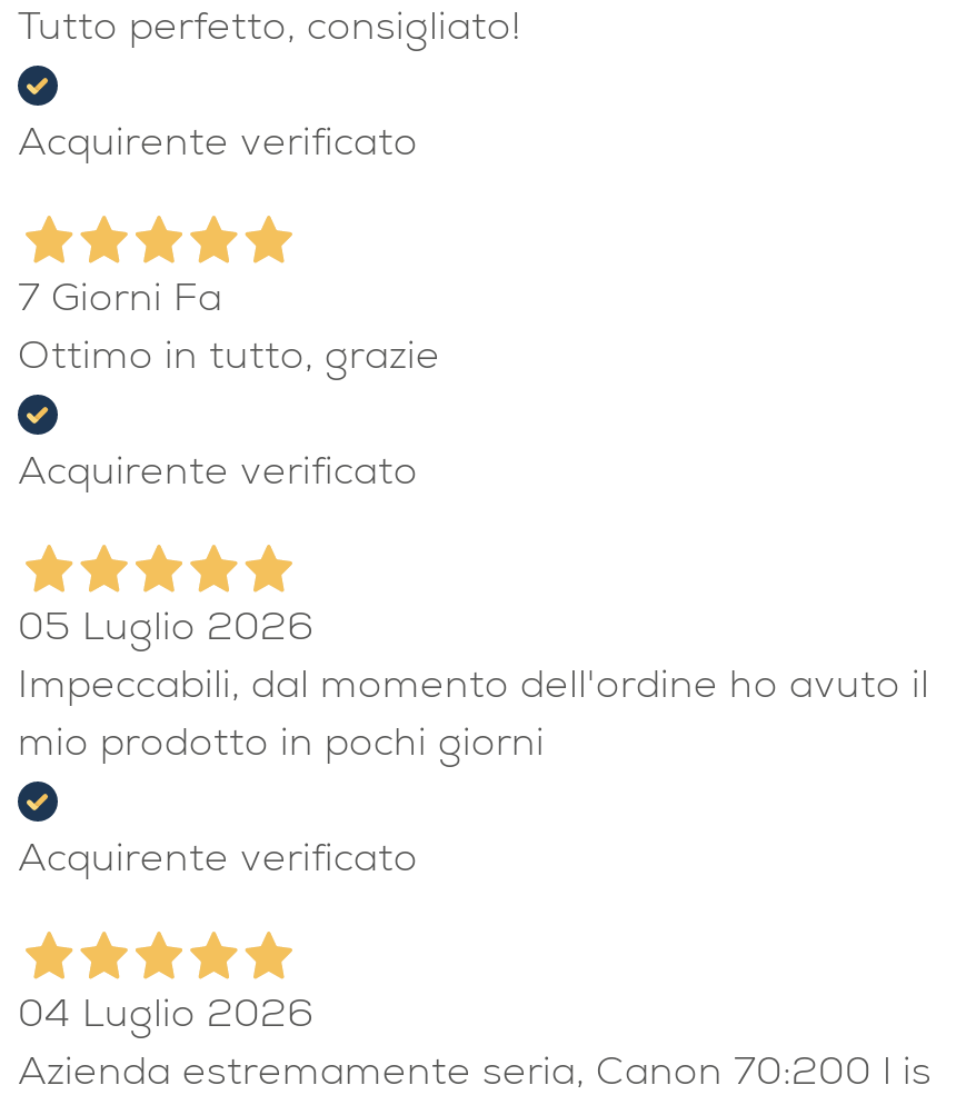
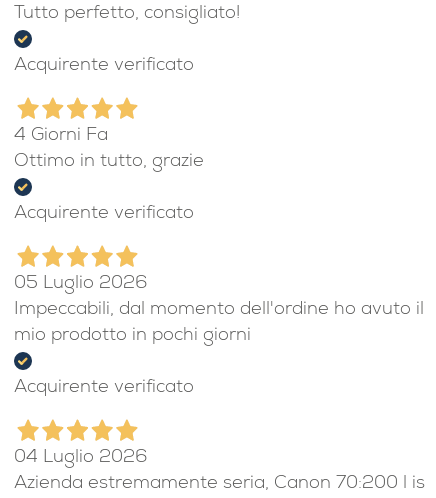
- 7 Giorni Fa
+ 4 Giorni Fa
